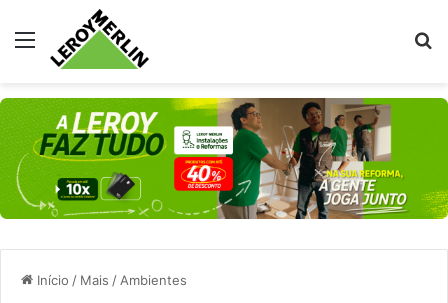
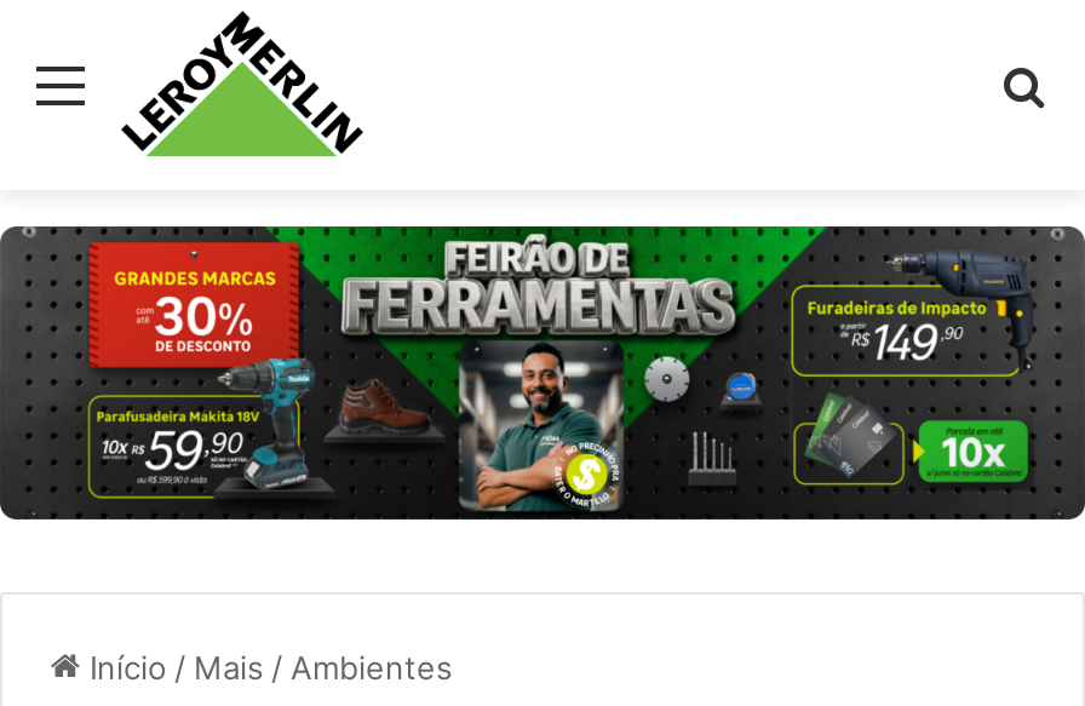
- [image]
+ [image]
